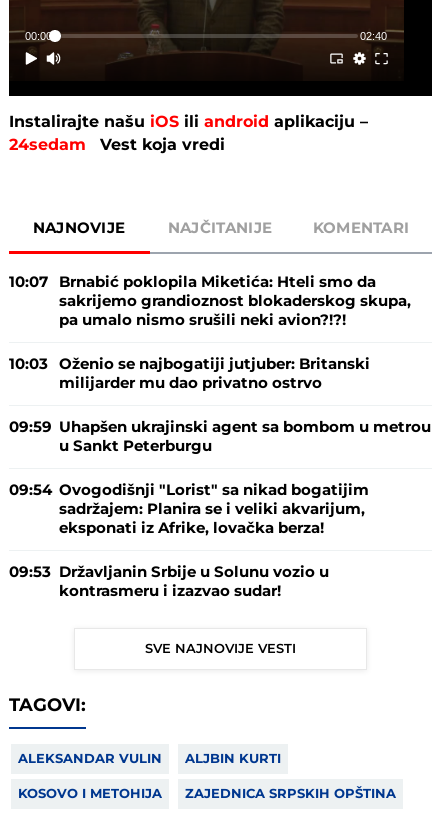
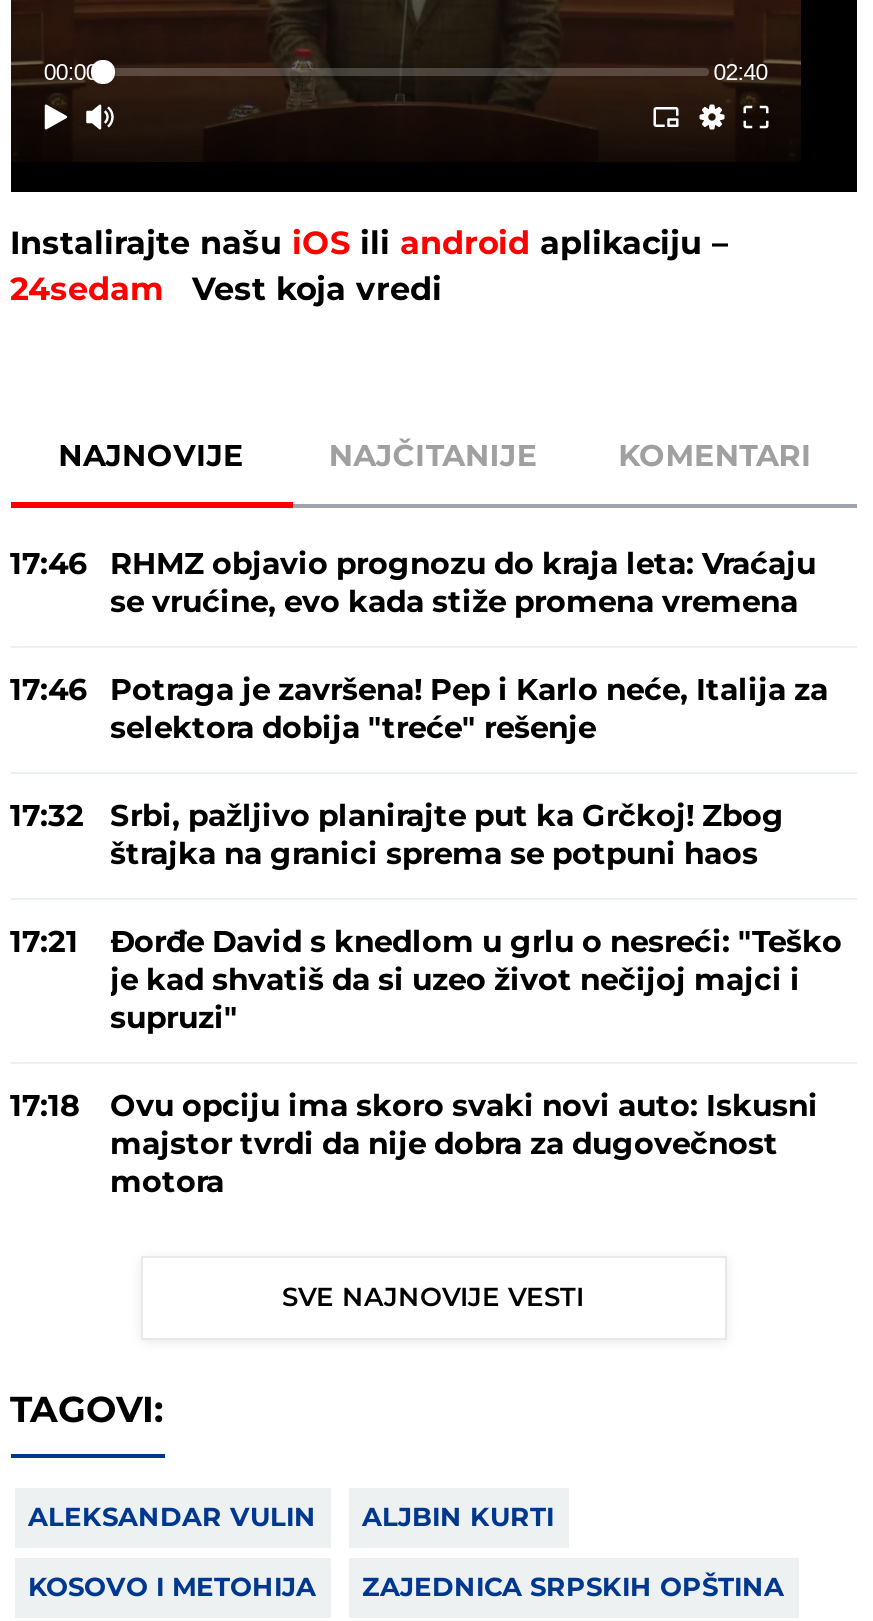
- 10:07
+ 17:46

- Brnabić poklopila Miketića: Hteli smo da
- sakrijemo grandioznost blokaderskog skupa,
- pa umalo nismo srušili neki avion?!?!
+ RHMZ objavio prognozu do kraja leta: Vraćaju
+ se vrućine, evo kada stiže promena vremena

- 10:03
+ 17:46

- Oženio se najbogatiji jutjuber: Britanski
- milijarder mu dao privatno ostrvo
+ Potraga je završena! Pep i Karlo neće, Italija za
+ selektora dobija "treće" rešenje

- 09:59
+ 17:32

- Uhapšen ukrajinski agent sa bombom u metrou
- u Sankt Peterburgu
+ Srbi, pažljivo planirajte put ka Grčkoj! Zbog
+ štrajka na granici sprema se potpuni haos

- 09:54
+ 17:21

- Ovogodišnji "Lorist" sa nikad bogatijim
- sadržajem: Planira se i veliki akvarijum,
- eksponati iz Afrike, lovačka berza!
+ Đorđe David s knedlom u grlu o nesreći: "Teško
+ je kad shvatiš da si uzeo život nečijoj majci i
+ supruzi"

- 09:53
+ 17:18

- Državljanin Srbije u Solunu vozio u
- kontrasmeru i izazvao sudar!
+ Ovu opciju ima skoro svaki novi auto: Iskusni
+ majstor tvrdi da nije dobra za dugovečnost
+ motora
